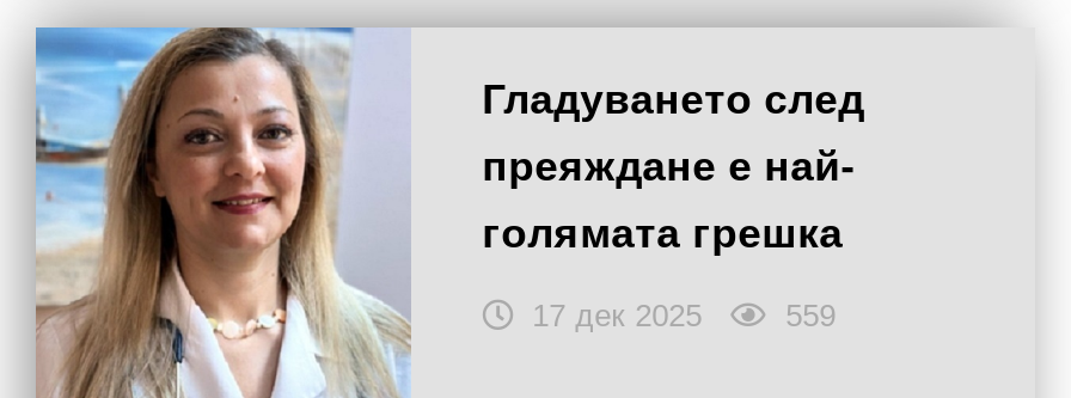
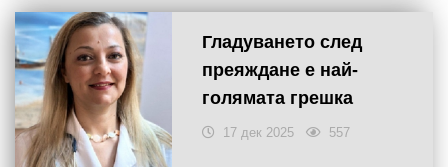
- 559
+ 557
